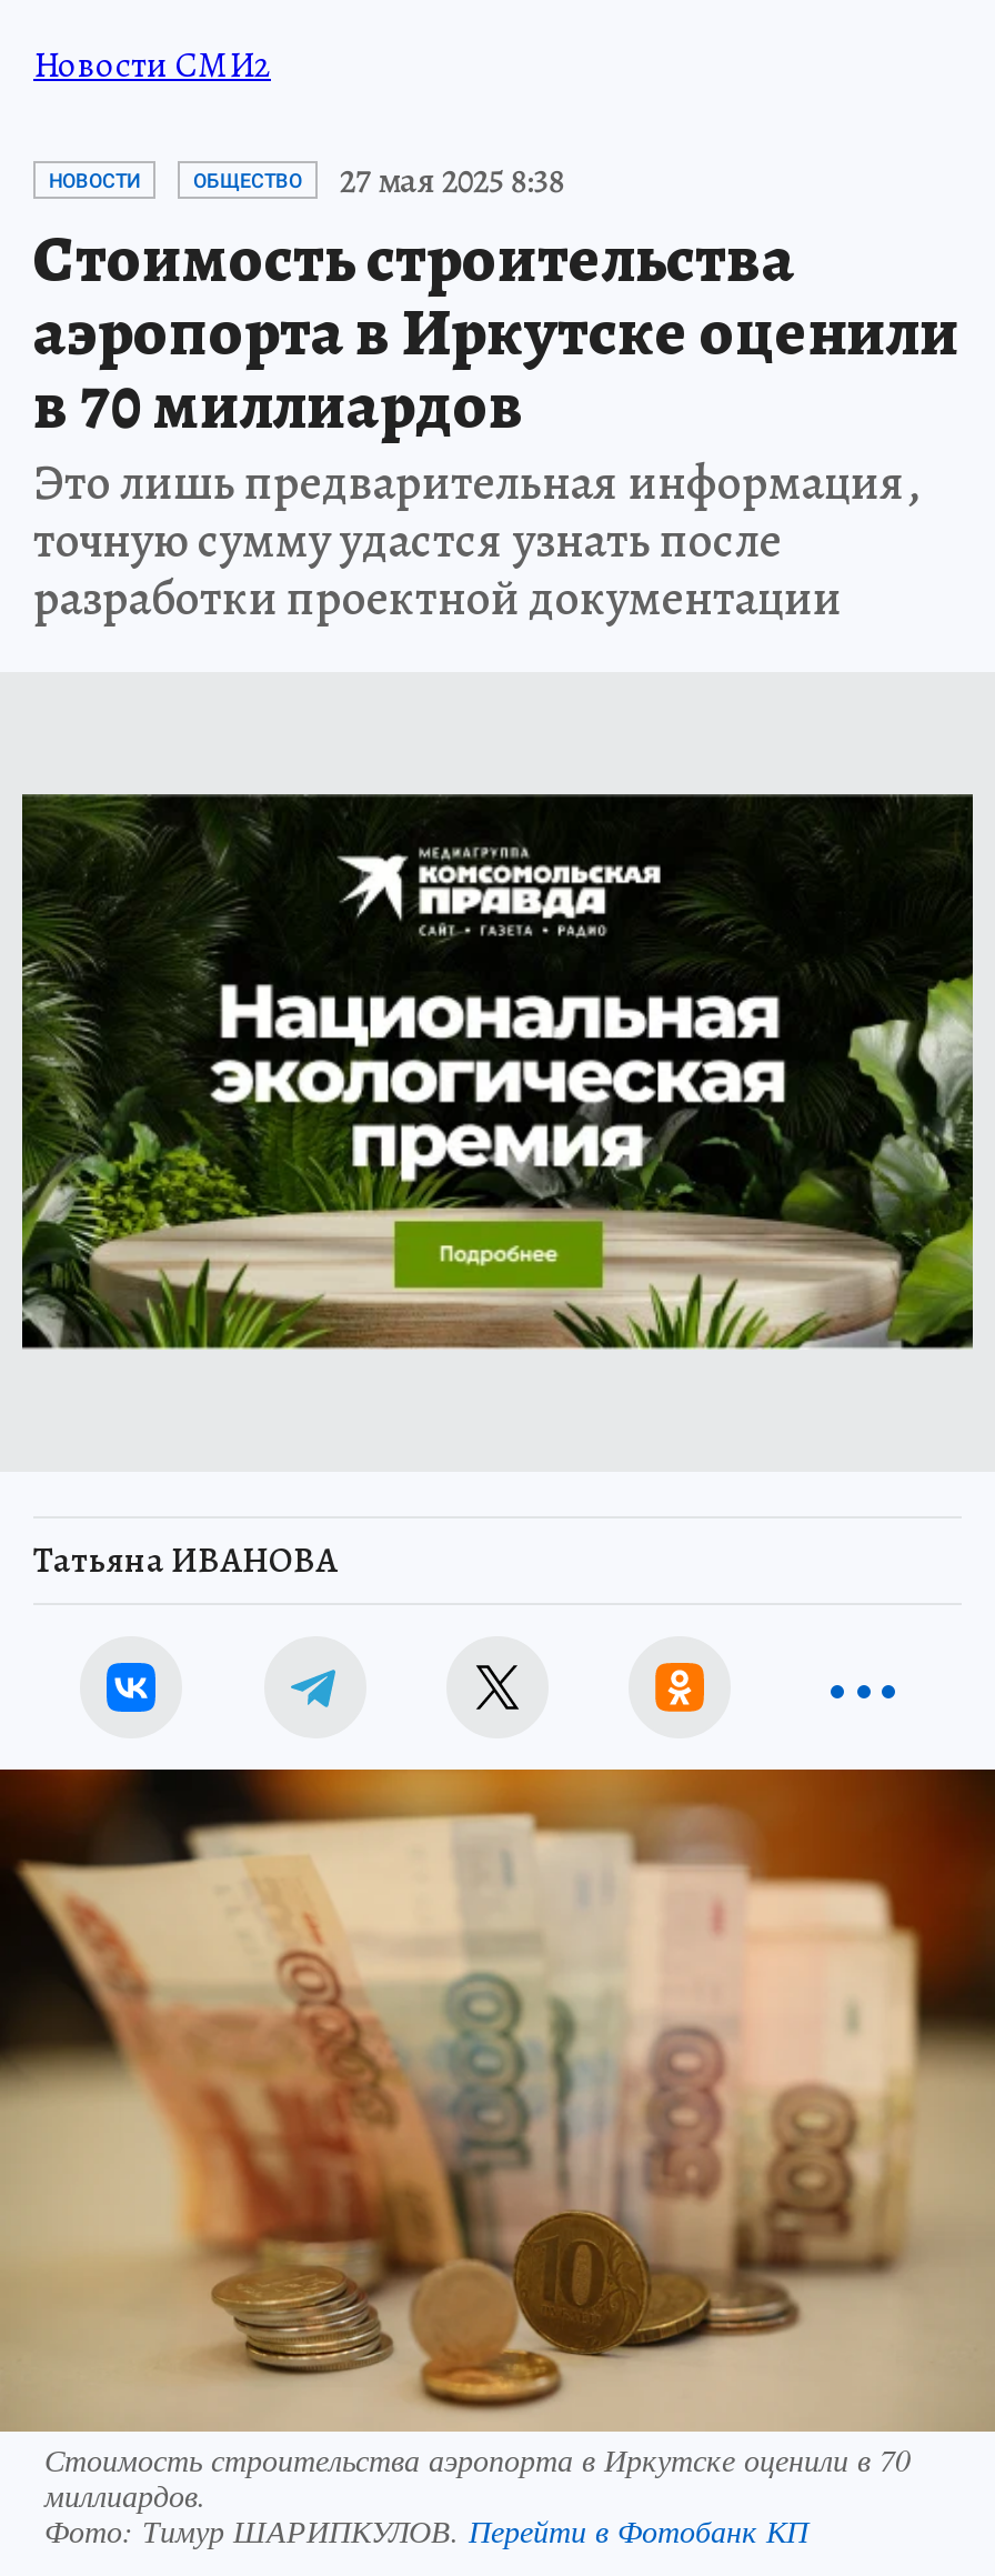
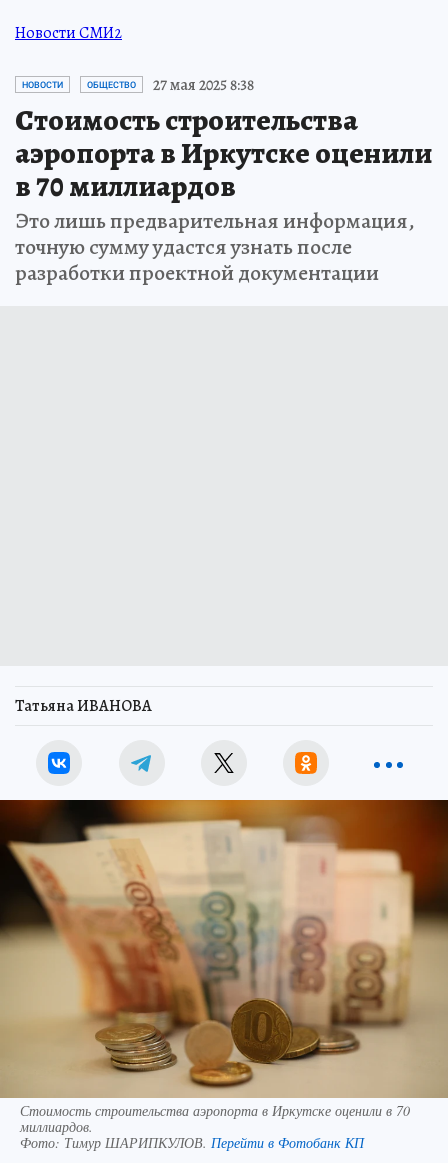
- [image]
